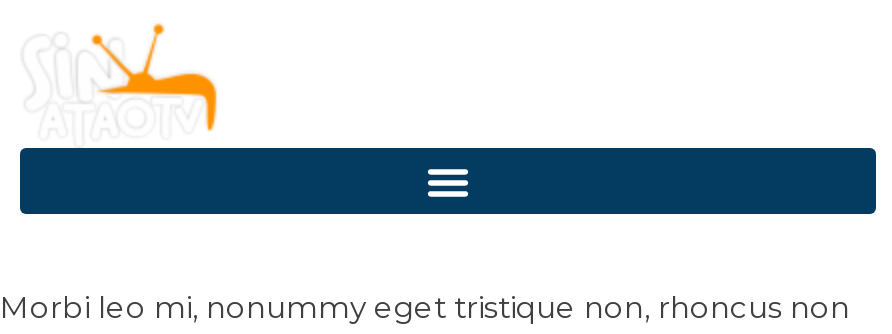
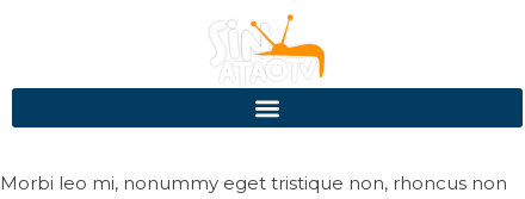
+ [image]

- [image]
